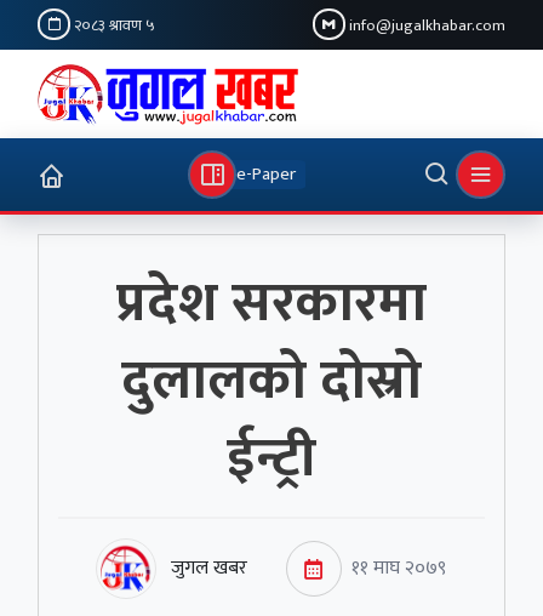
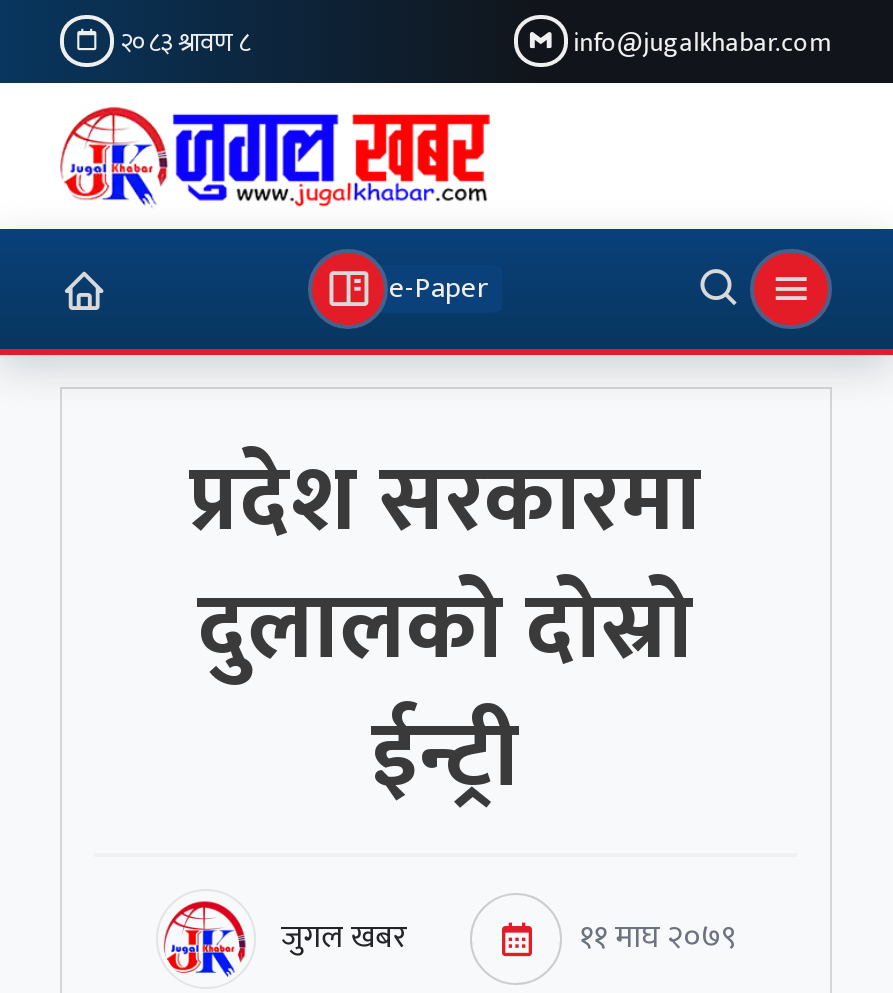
- २०८३ श्रावण ५
+ २०८३ श्रावण ८
